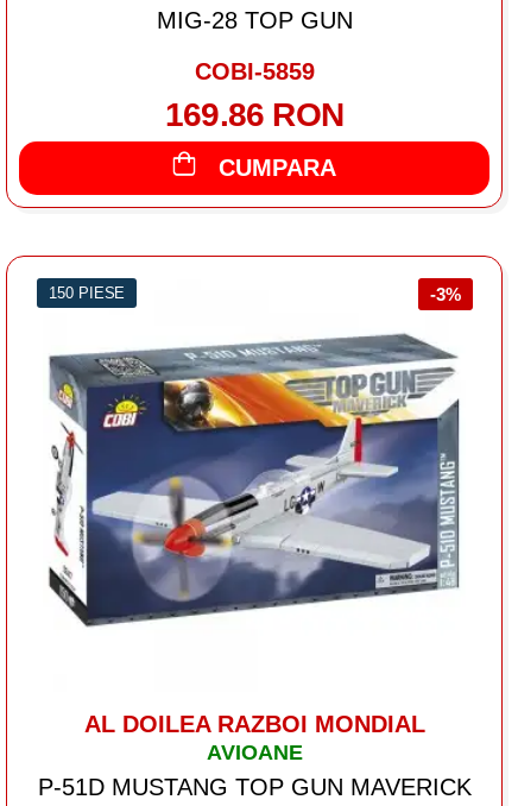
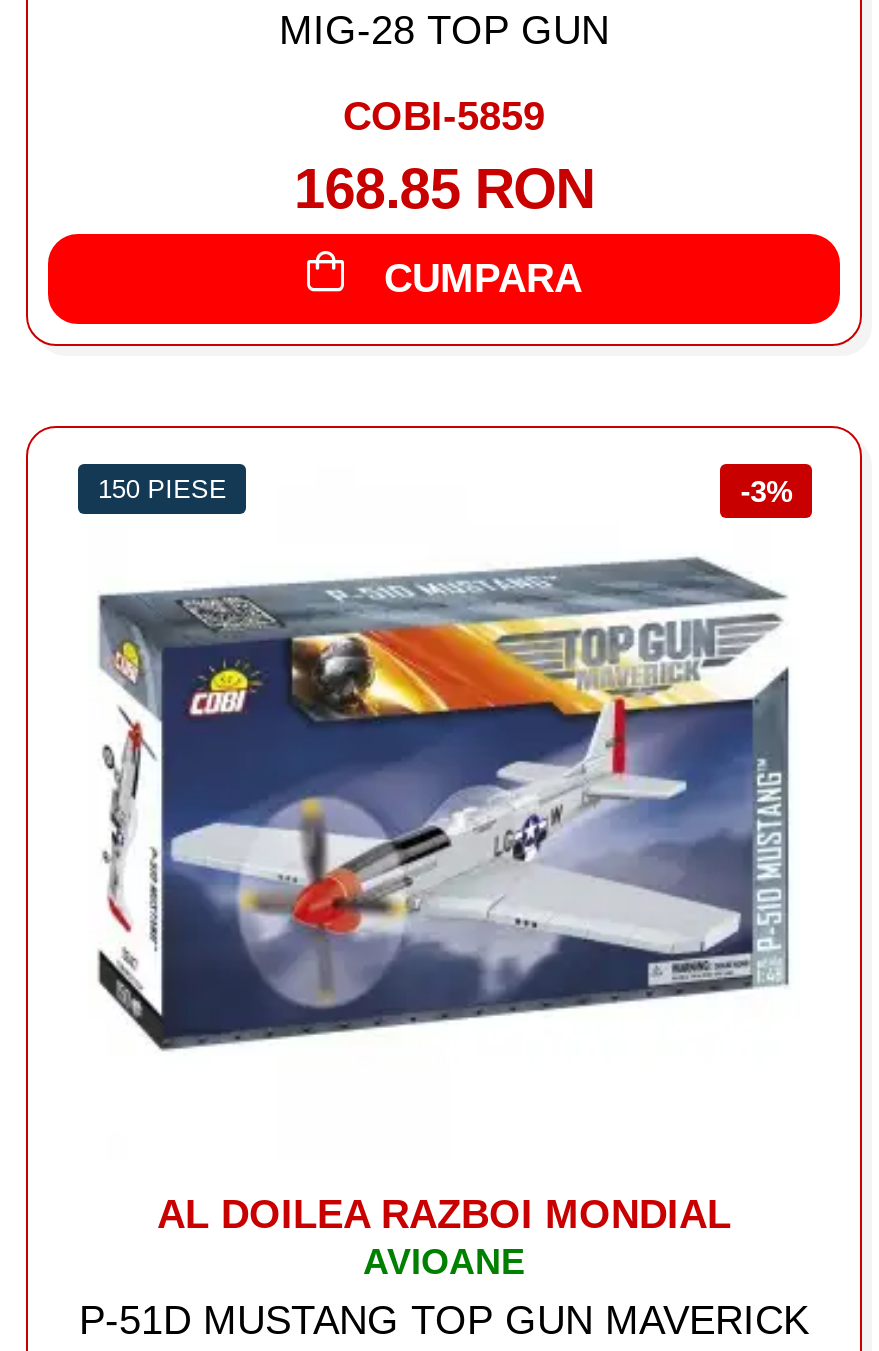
- 169.86 RON
+ 168.85 RON
